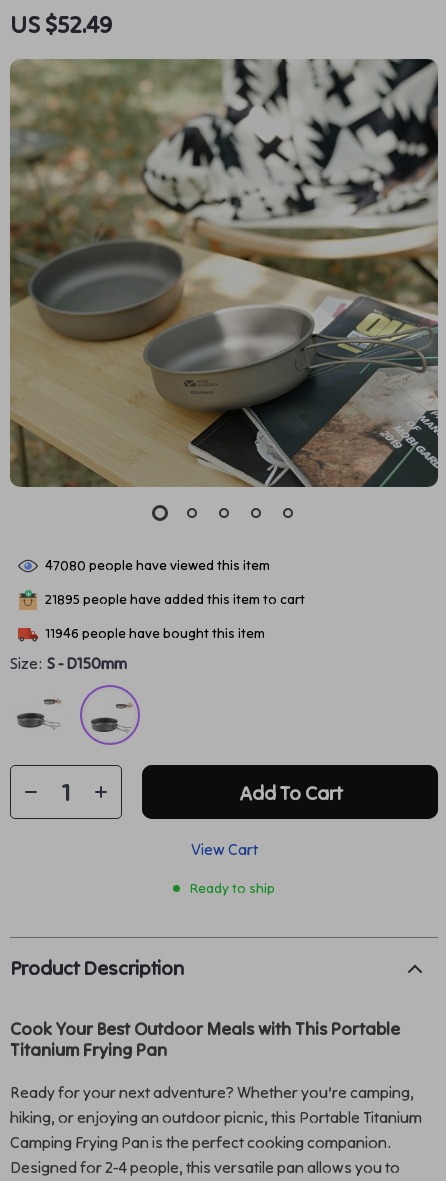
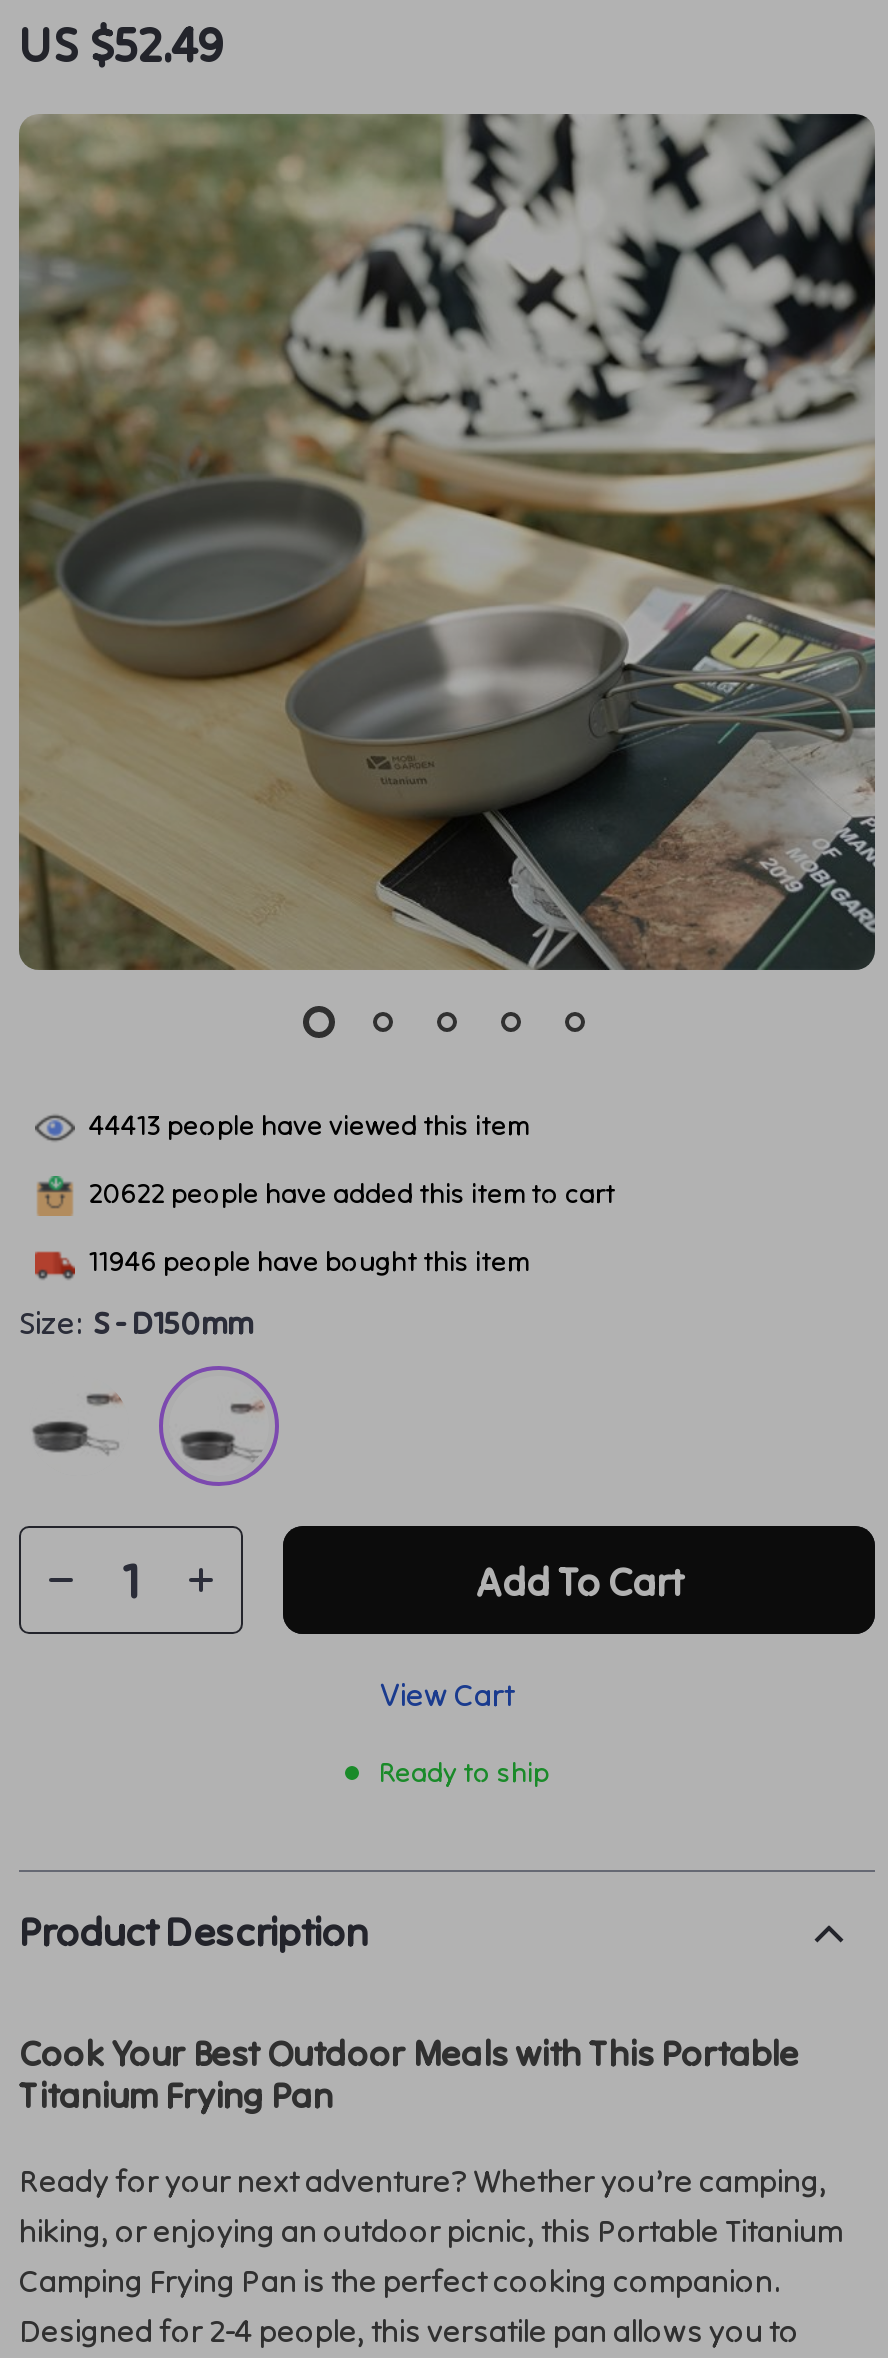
- 47080 people have viewed this item
+ 44413 people have viewed this item

- 21895 people have added this item to cart
+ 20622 people have added this item to cart
